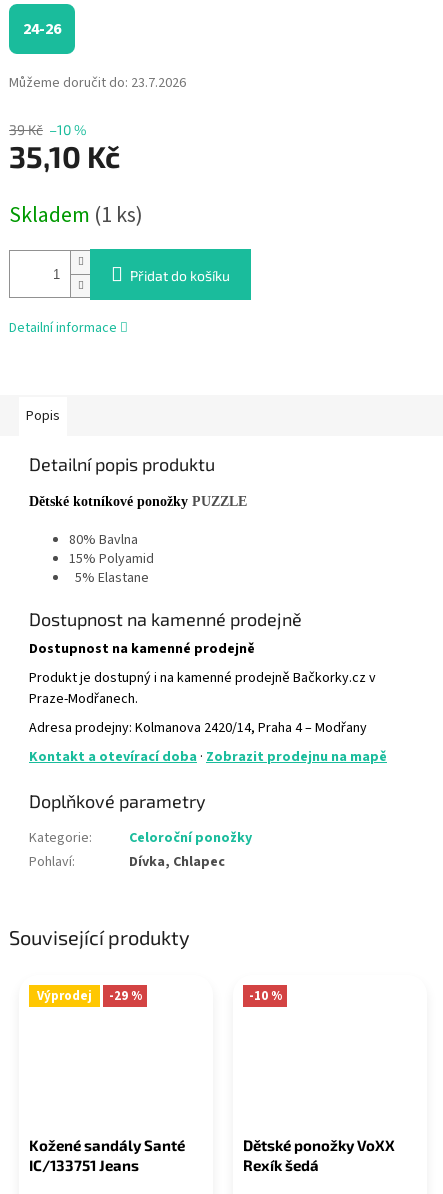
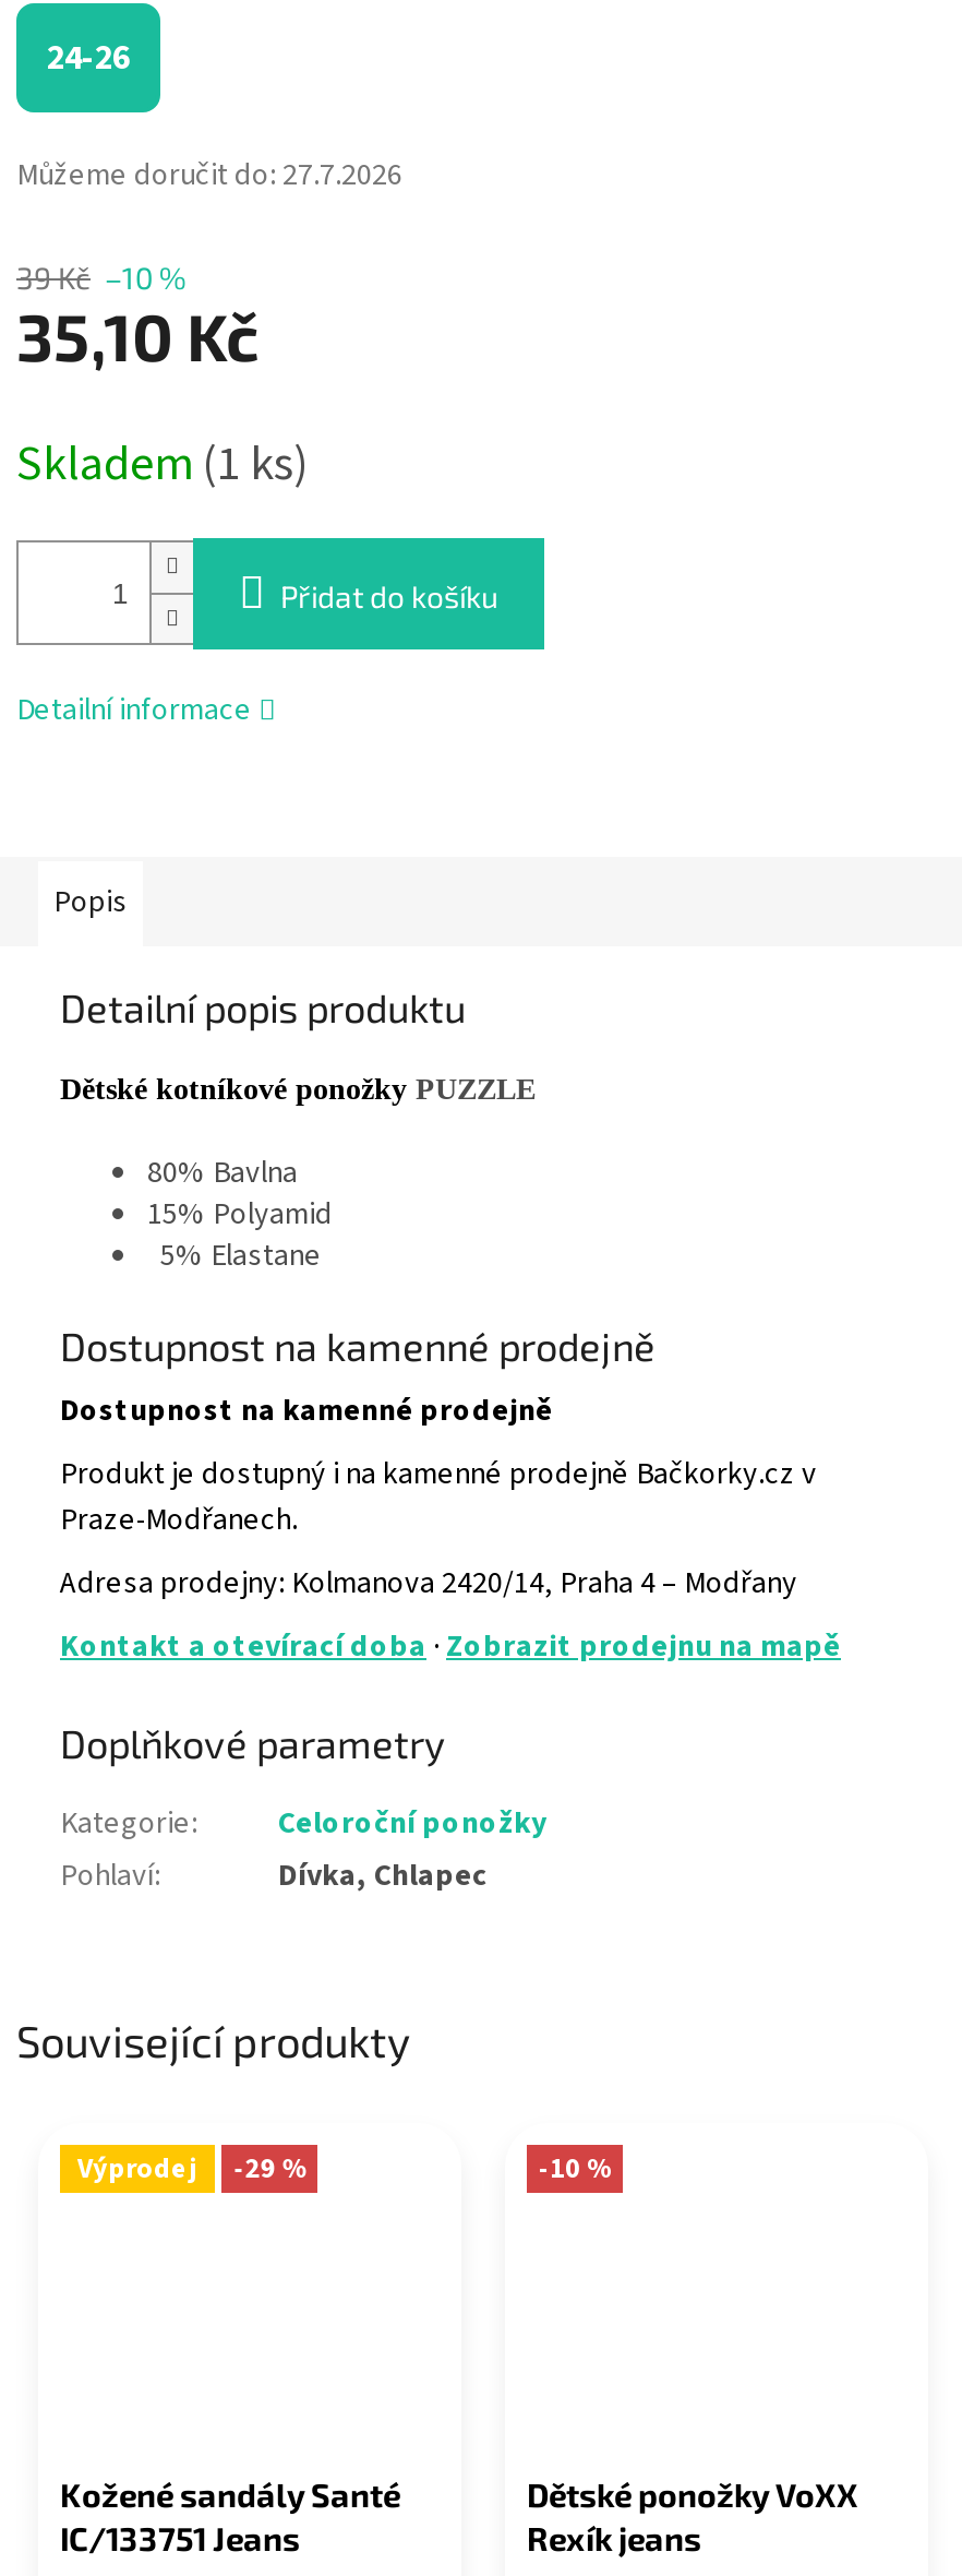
- Můžeme doručit do: 23.7.2026
+ Můžeme doručit do: 27.7.2026

- Rexík šedá
+ Rexík jeans
